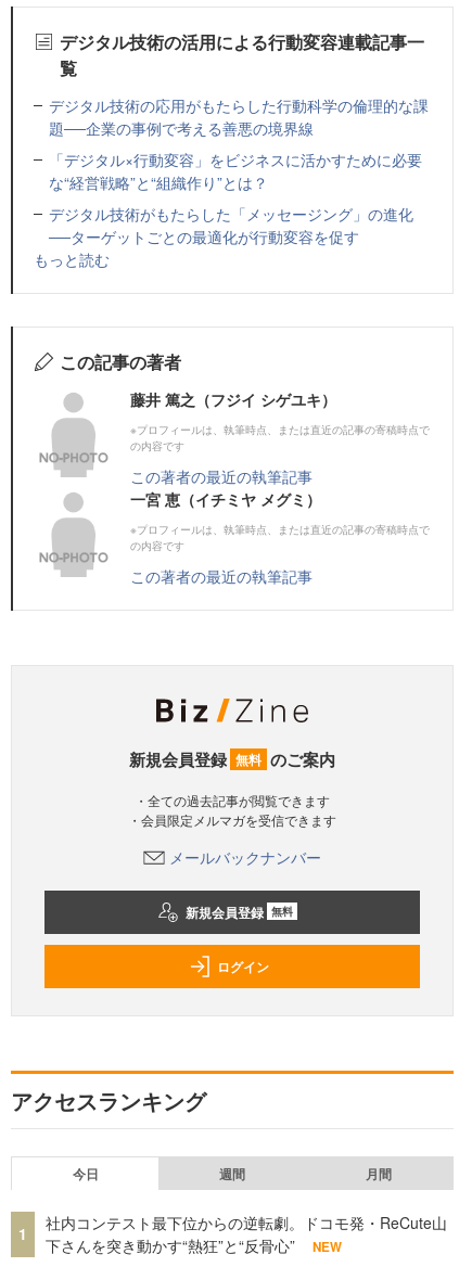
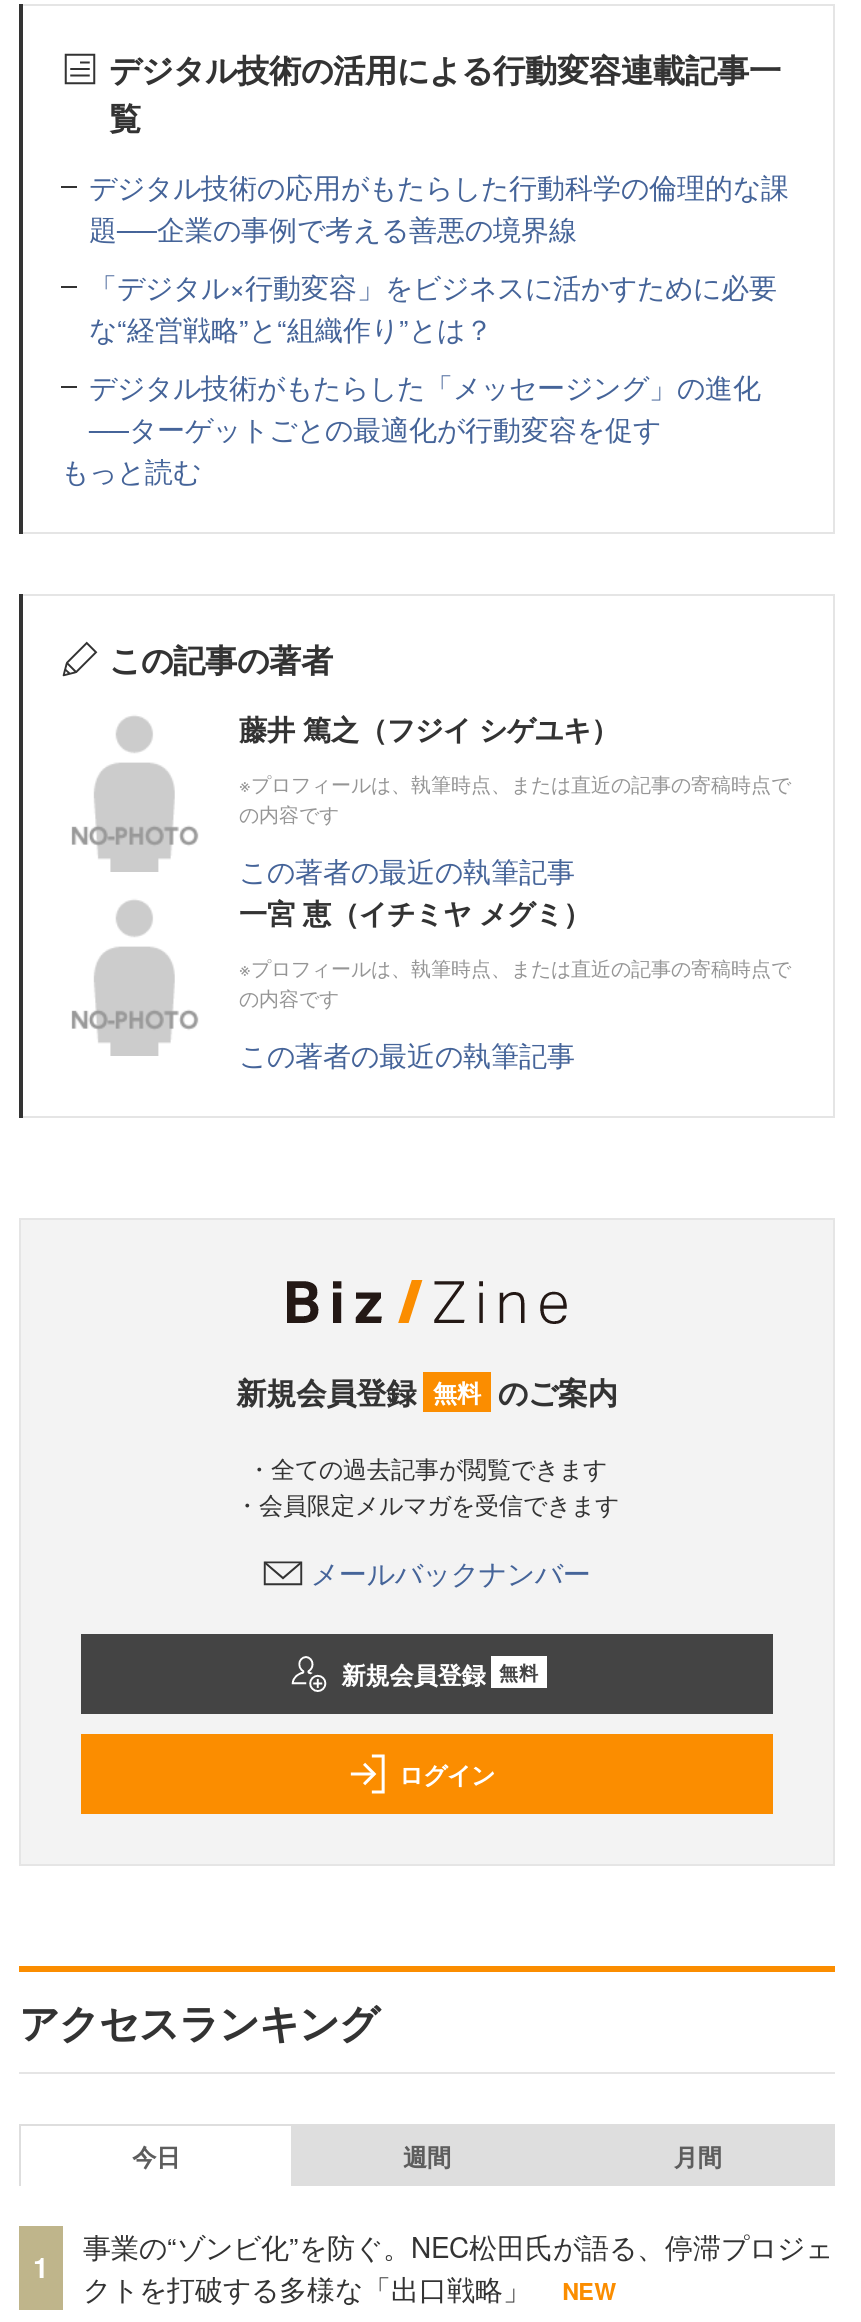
- 社内コンテスト最下位からの逆転劇。ドコモ発・ReCute山
- 下さんを突き動かす“熱狂”と“反骨心”
+ 事業の“ゾンビ化”を防ぐ。NEC松田氏が語る、停滞プロジェ
+ クトを打破する多様な「出口戦略」
